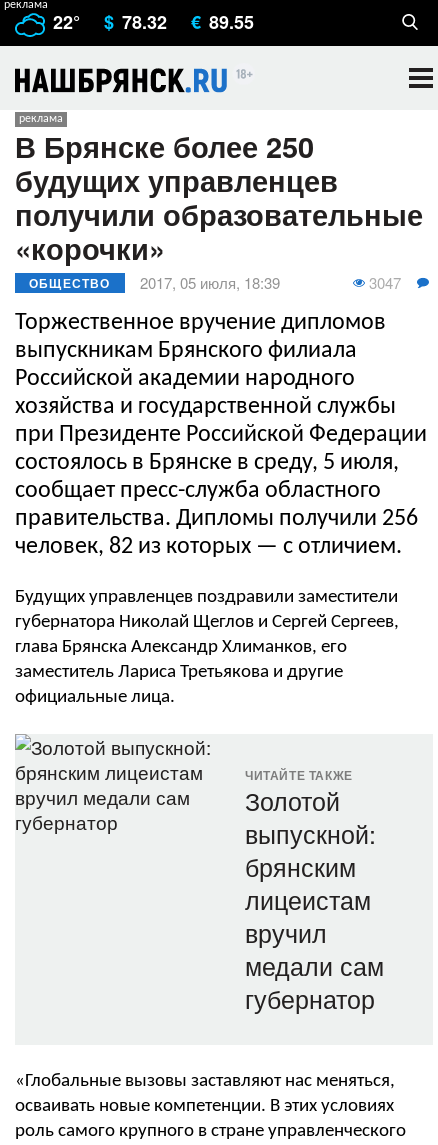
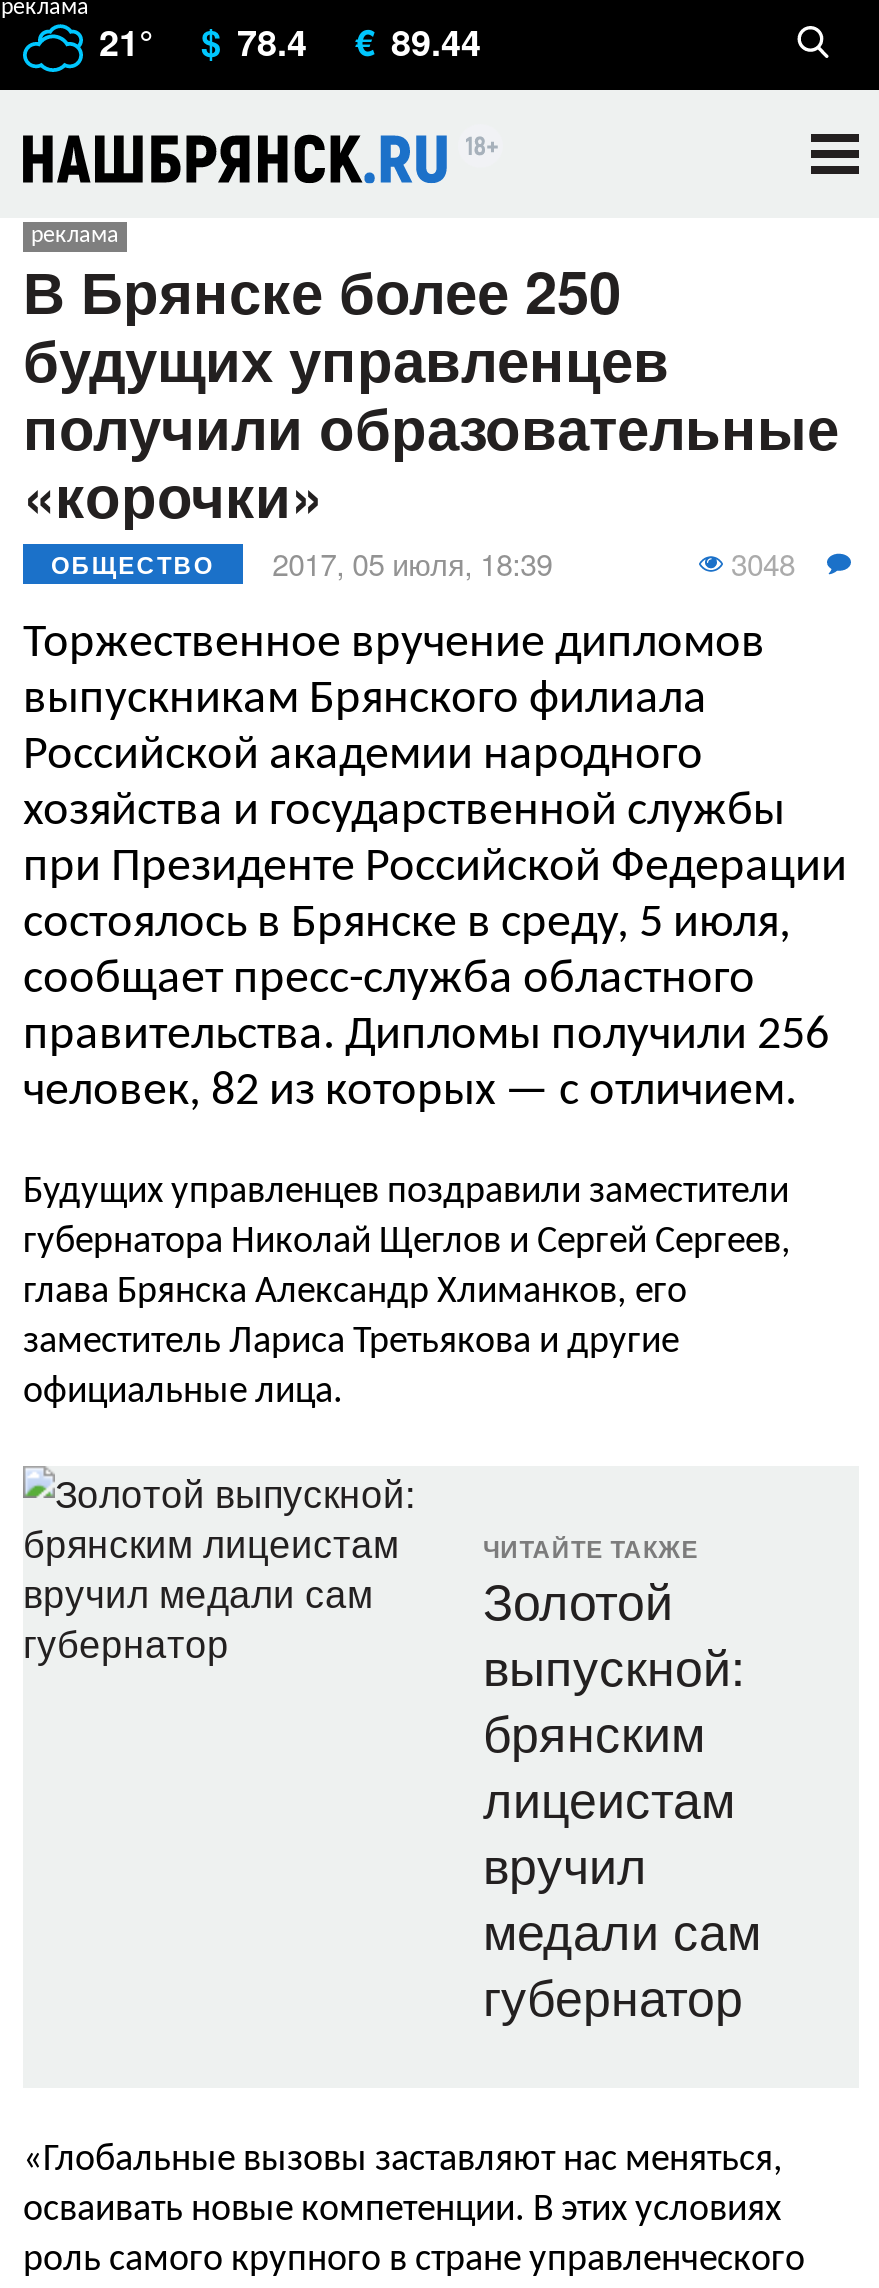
- 22°
+ 21°

- $ 78.32
+ $ 78.4

- € 89.55
+ € 89.44

- 3047
+ 3048
